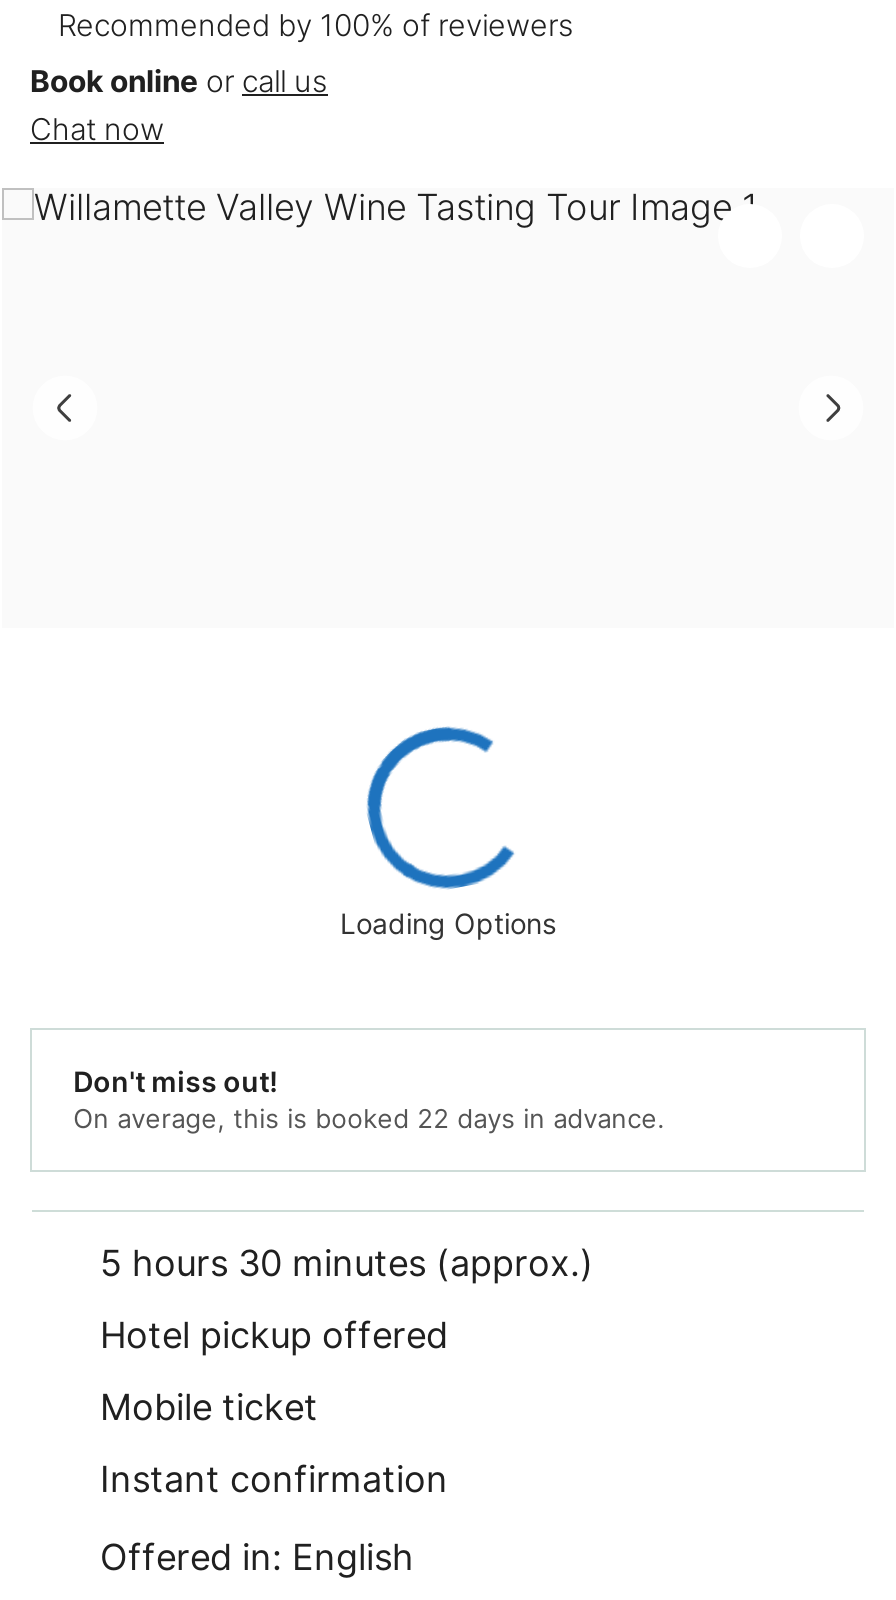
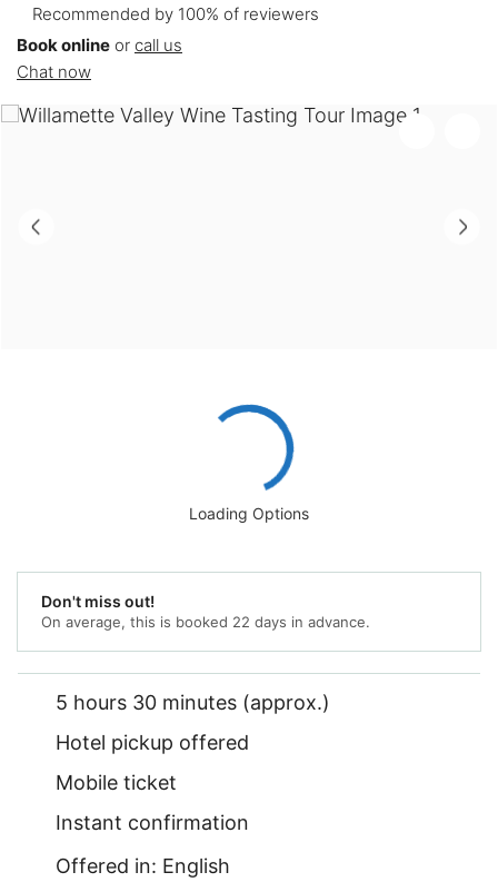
- [image]
+ [image]
